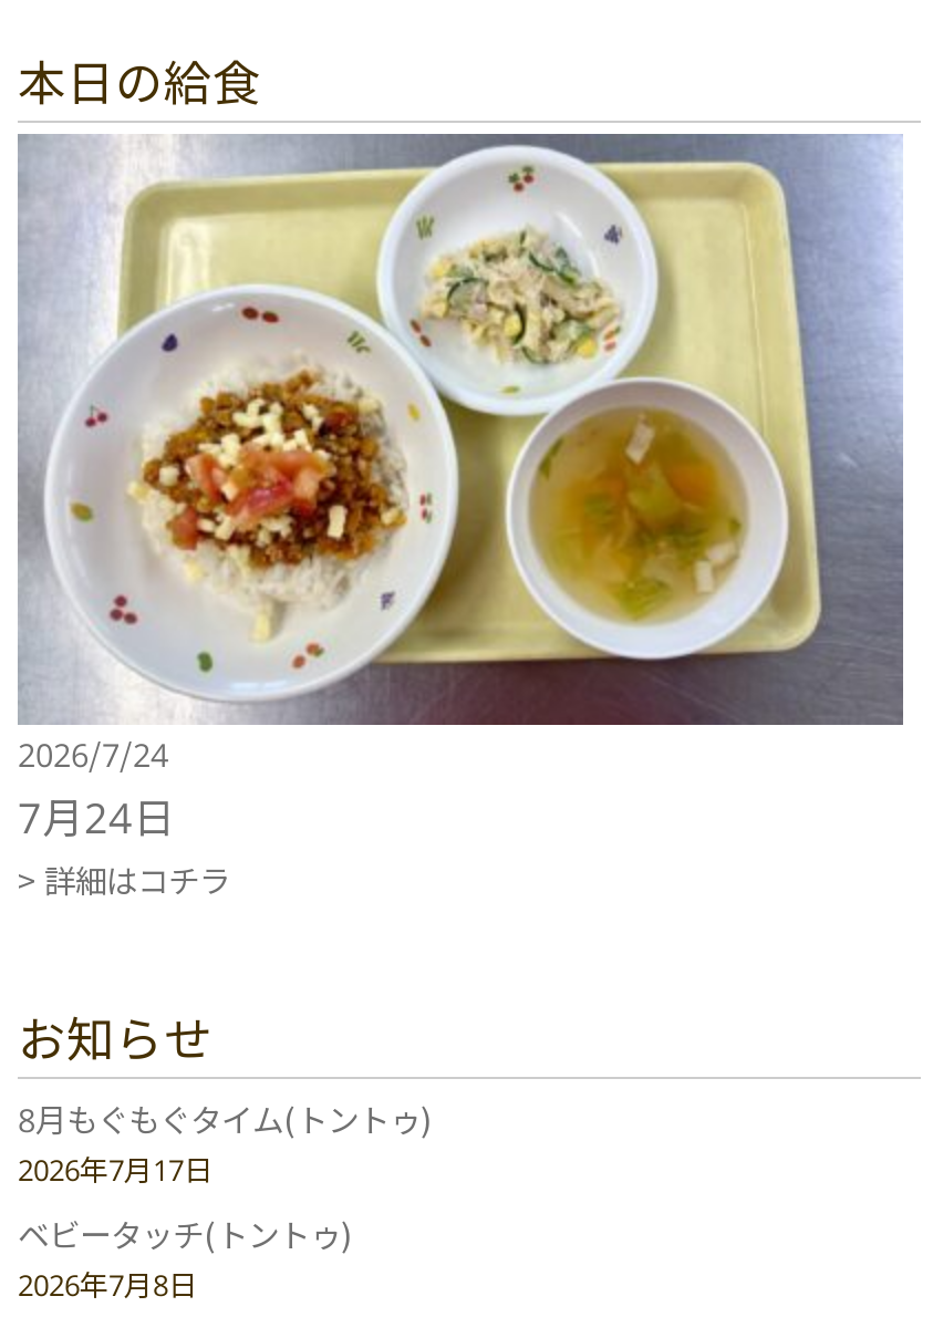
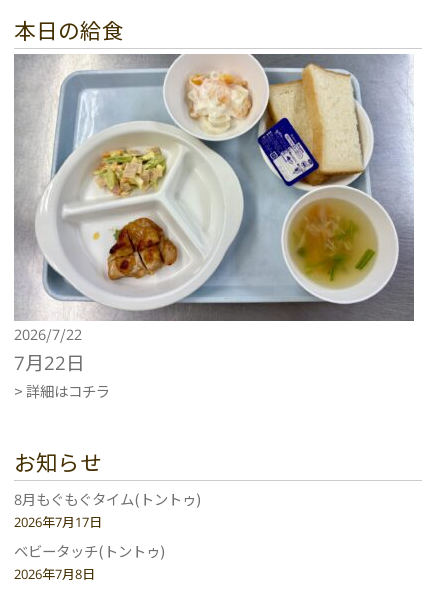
- [image]
- 2026/7/24
+ [image]
+ 2026/7/22

- 7月24日
+ 7月22日
